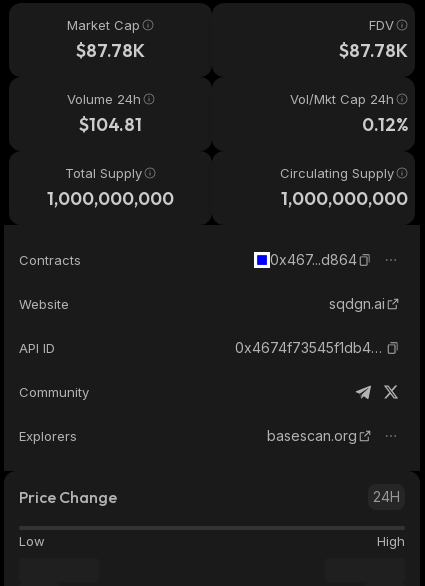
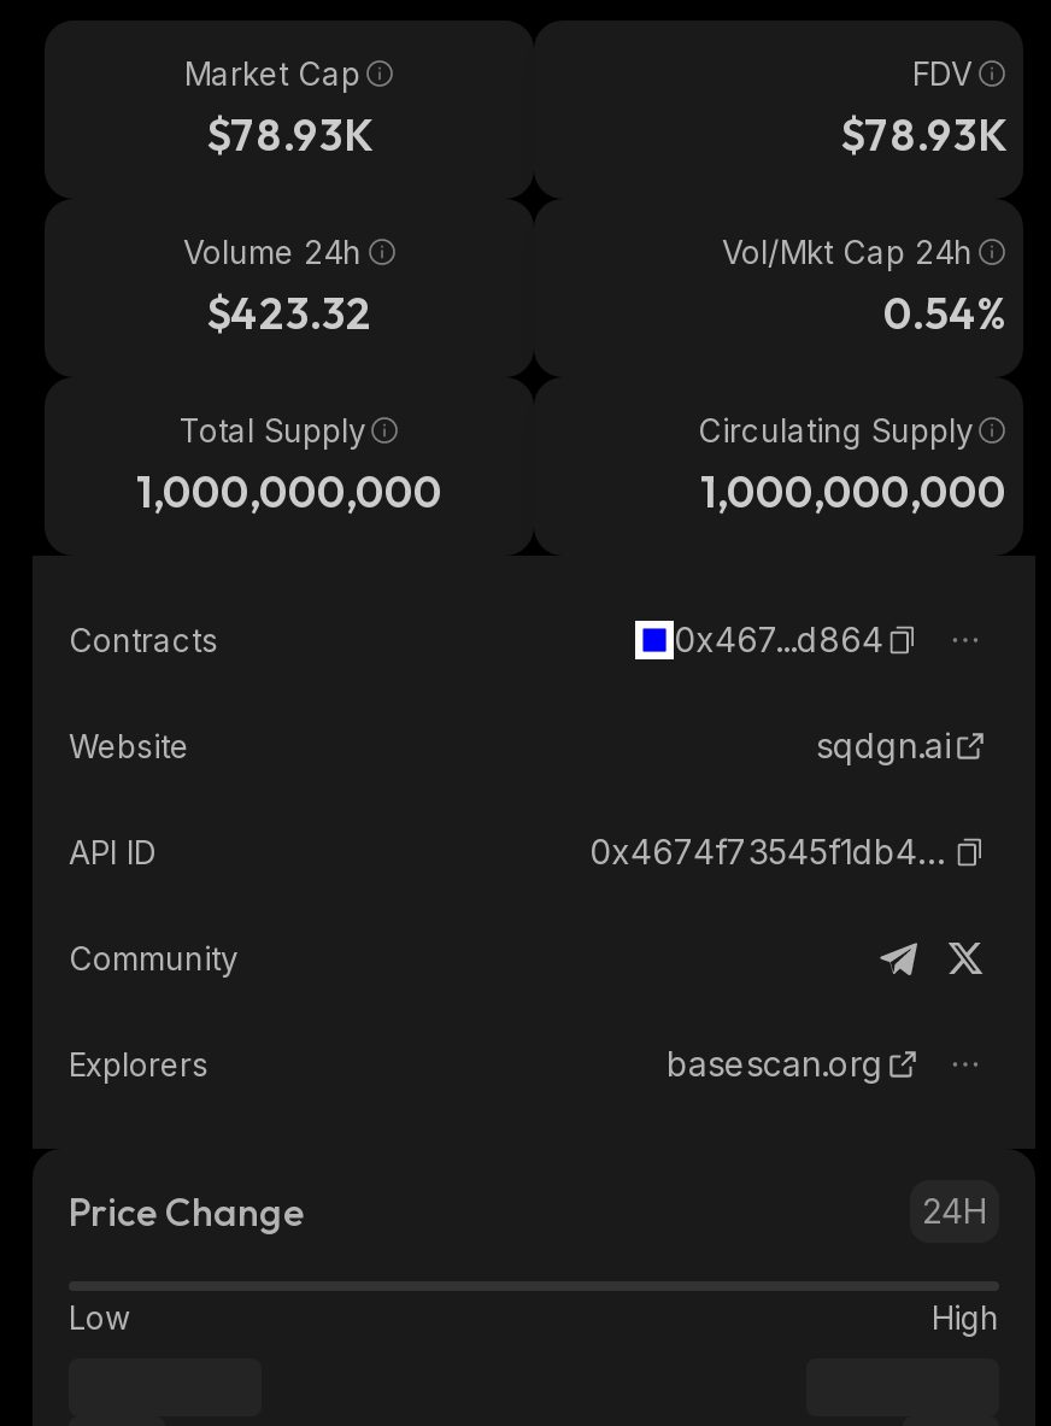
- $87.78K
+ $78.93K

- $87.78K
+ $78.93K

- $104.81
+ $423.32

- 0.12%
+ 0.54%
